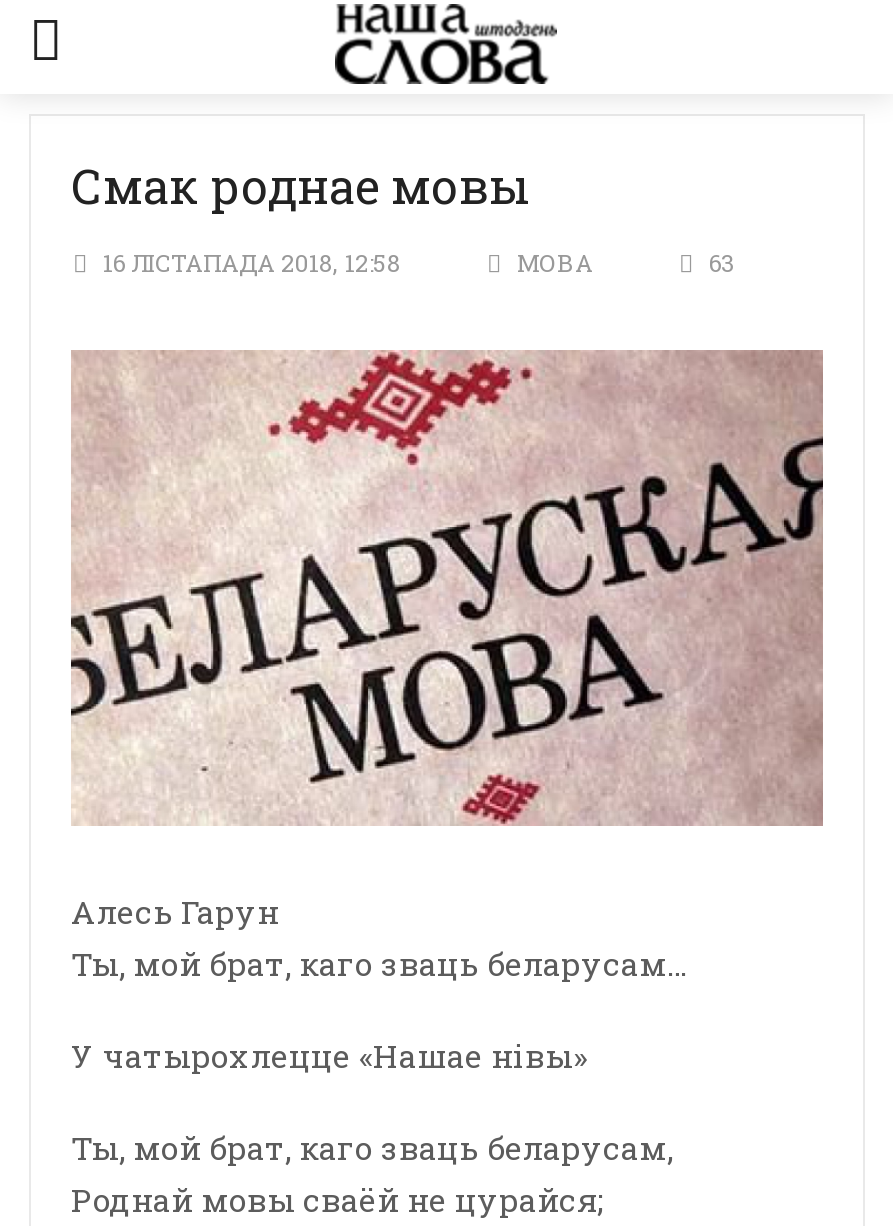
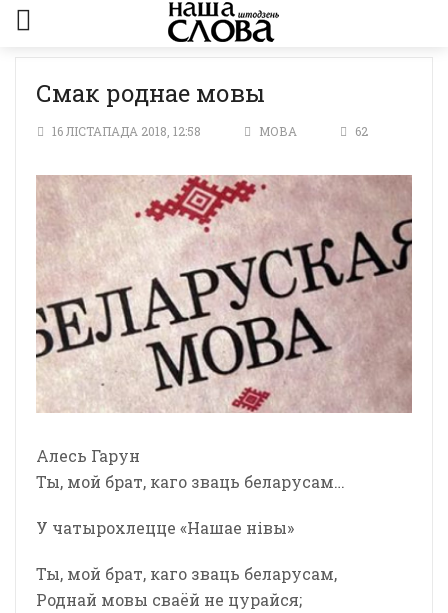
- 63
+ 62
